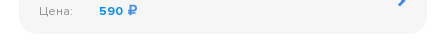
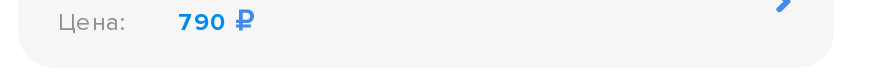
- Цена: 590
+ Цена: 790
